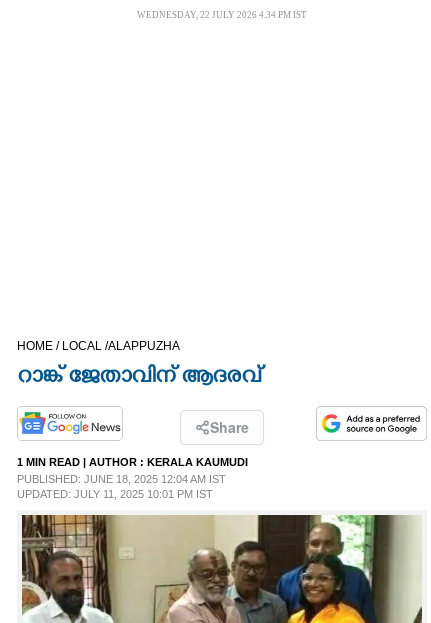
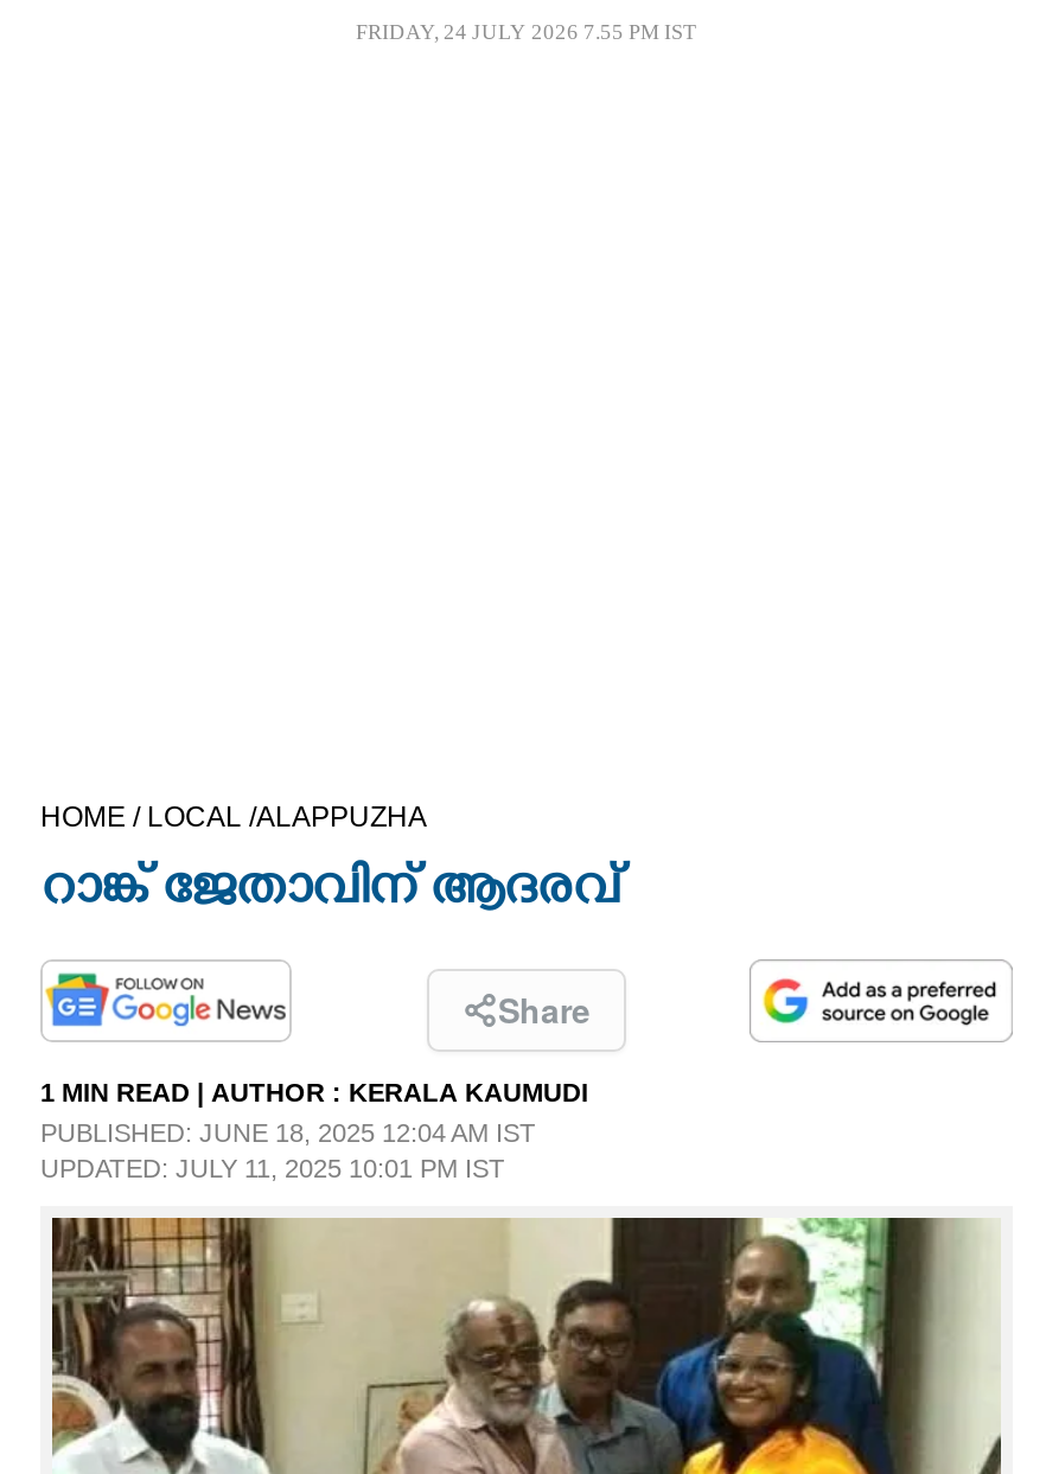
- WEDNESDAY, 22 JULY 2026 4.34 PM IST
+ FRIDAY, 24 JULY 2026 7.55 PM IST
